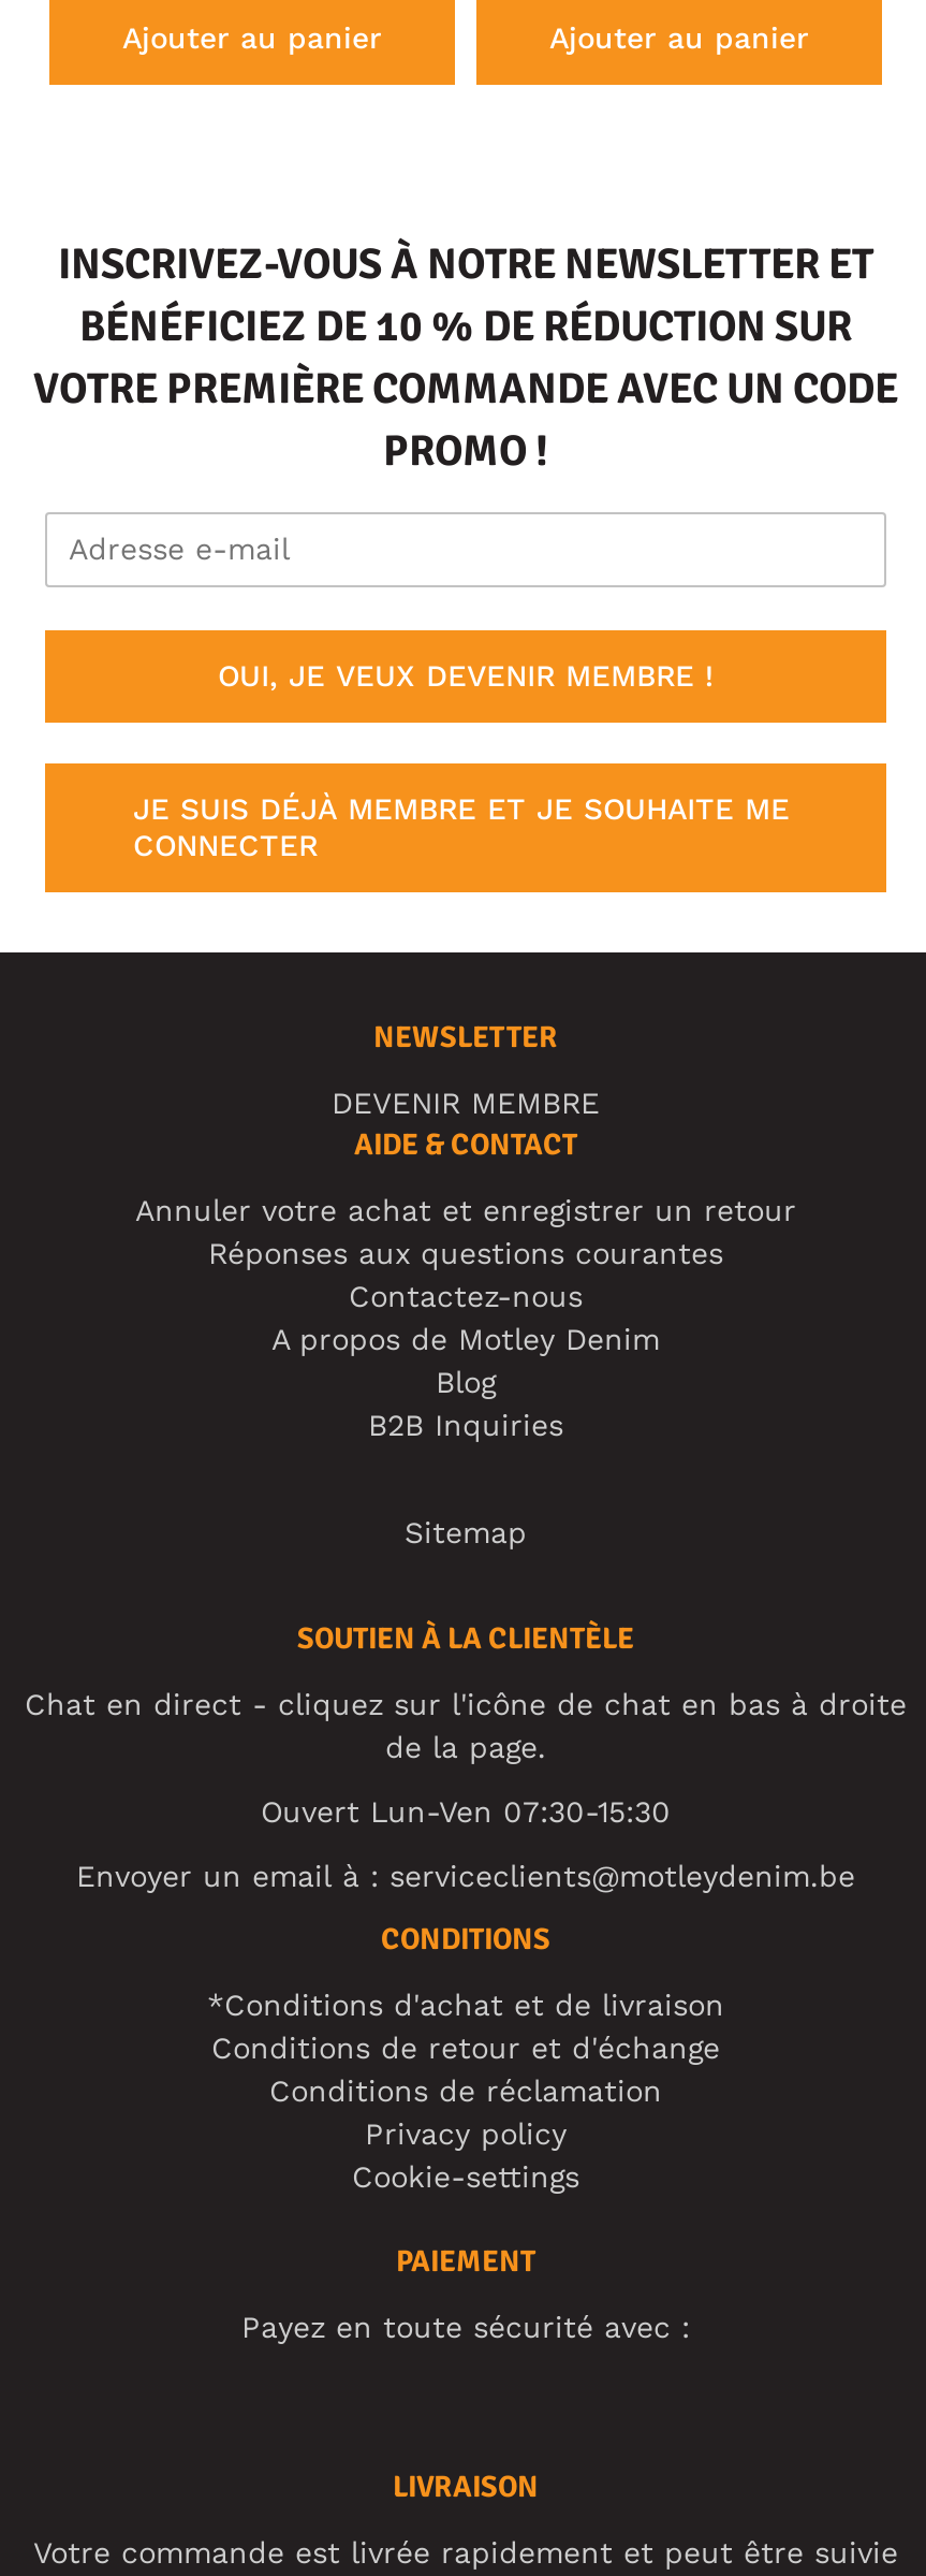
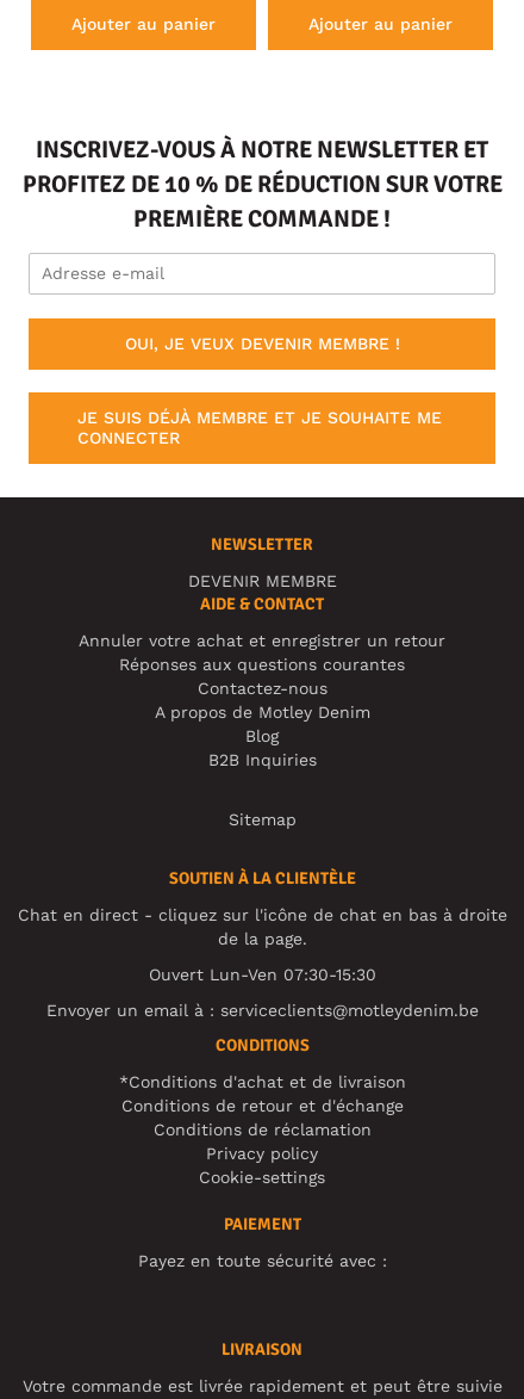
- BÉNÉFICIEZ DE 10 % DE RÉDUCTION SUR
- VOTRE PREMIÈRE COMMANDE AVEC UN CODE
- PROMO !
+ PROFITEZ DE 10 % DE RÉDUCTION SUR VOTRE
+ PREMIÈRE COMMANDE !
